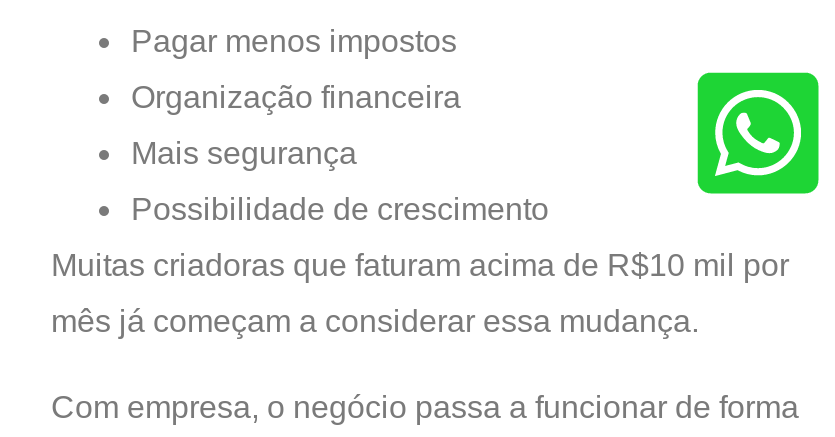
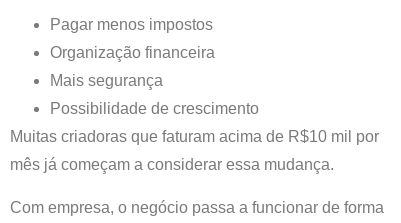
- [image]
